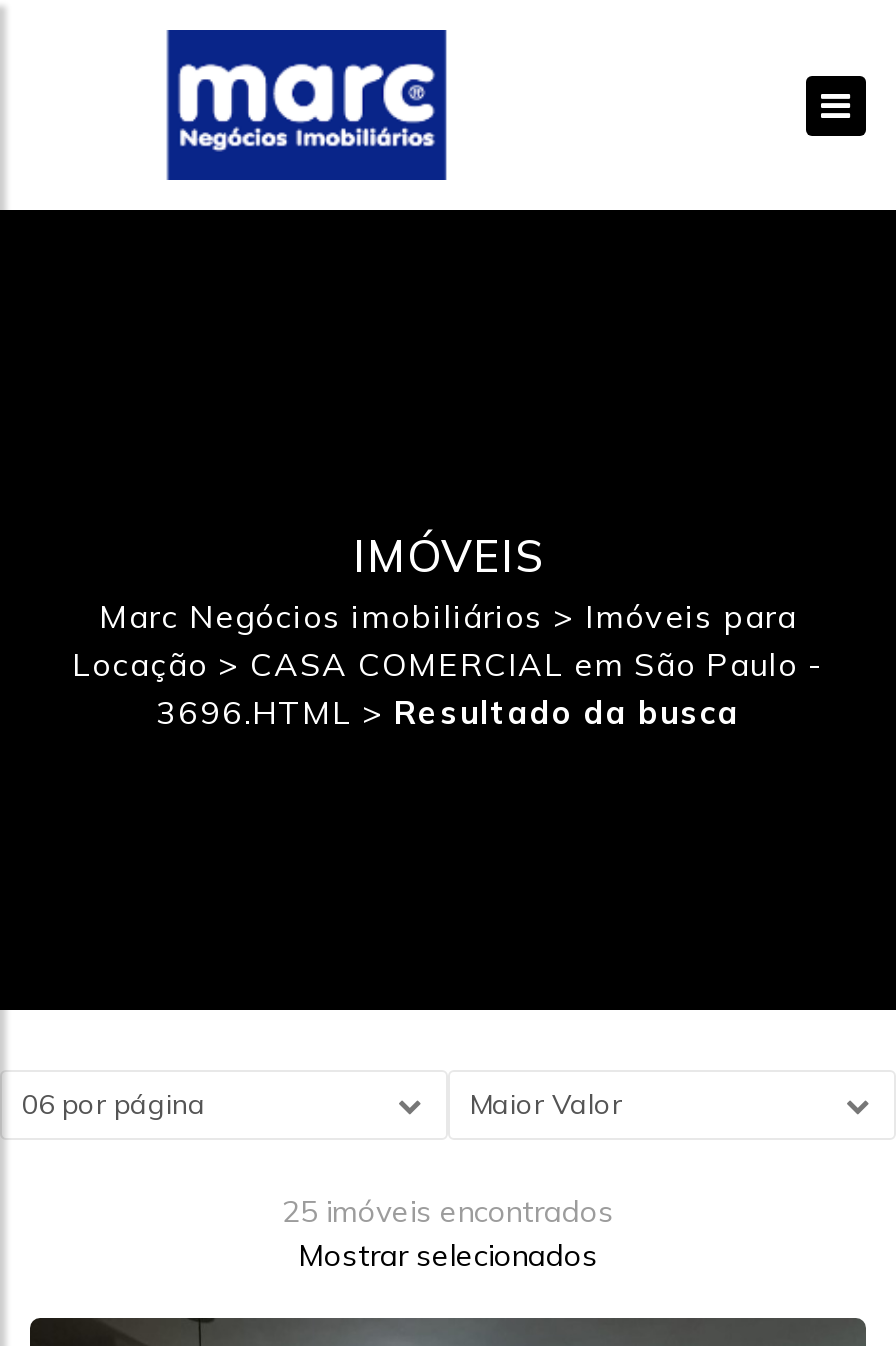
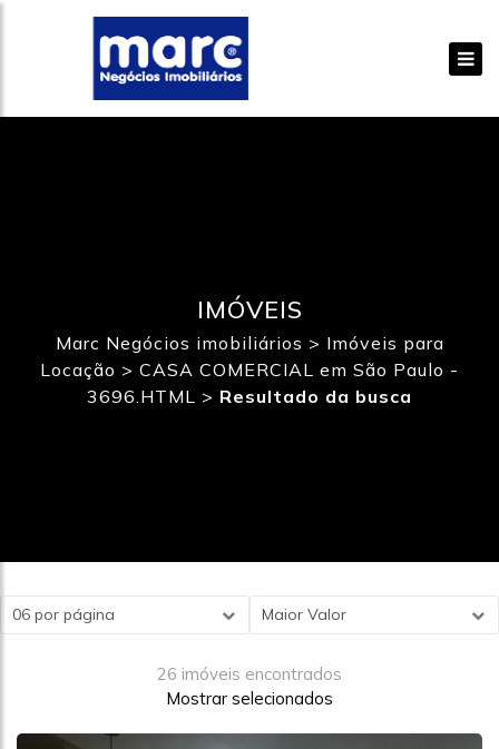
- 25 imóveis encontrados
+ 26 imóveis encontrados
